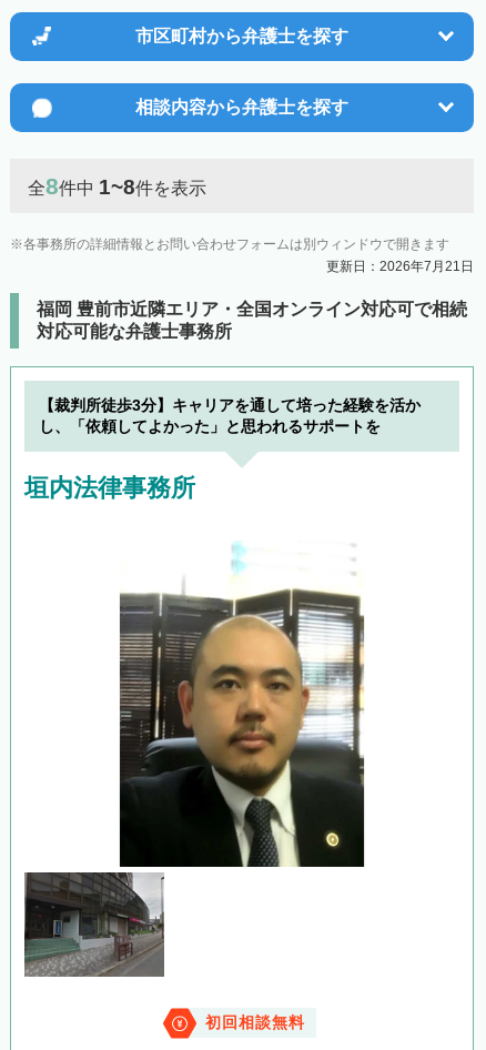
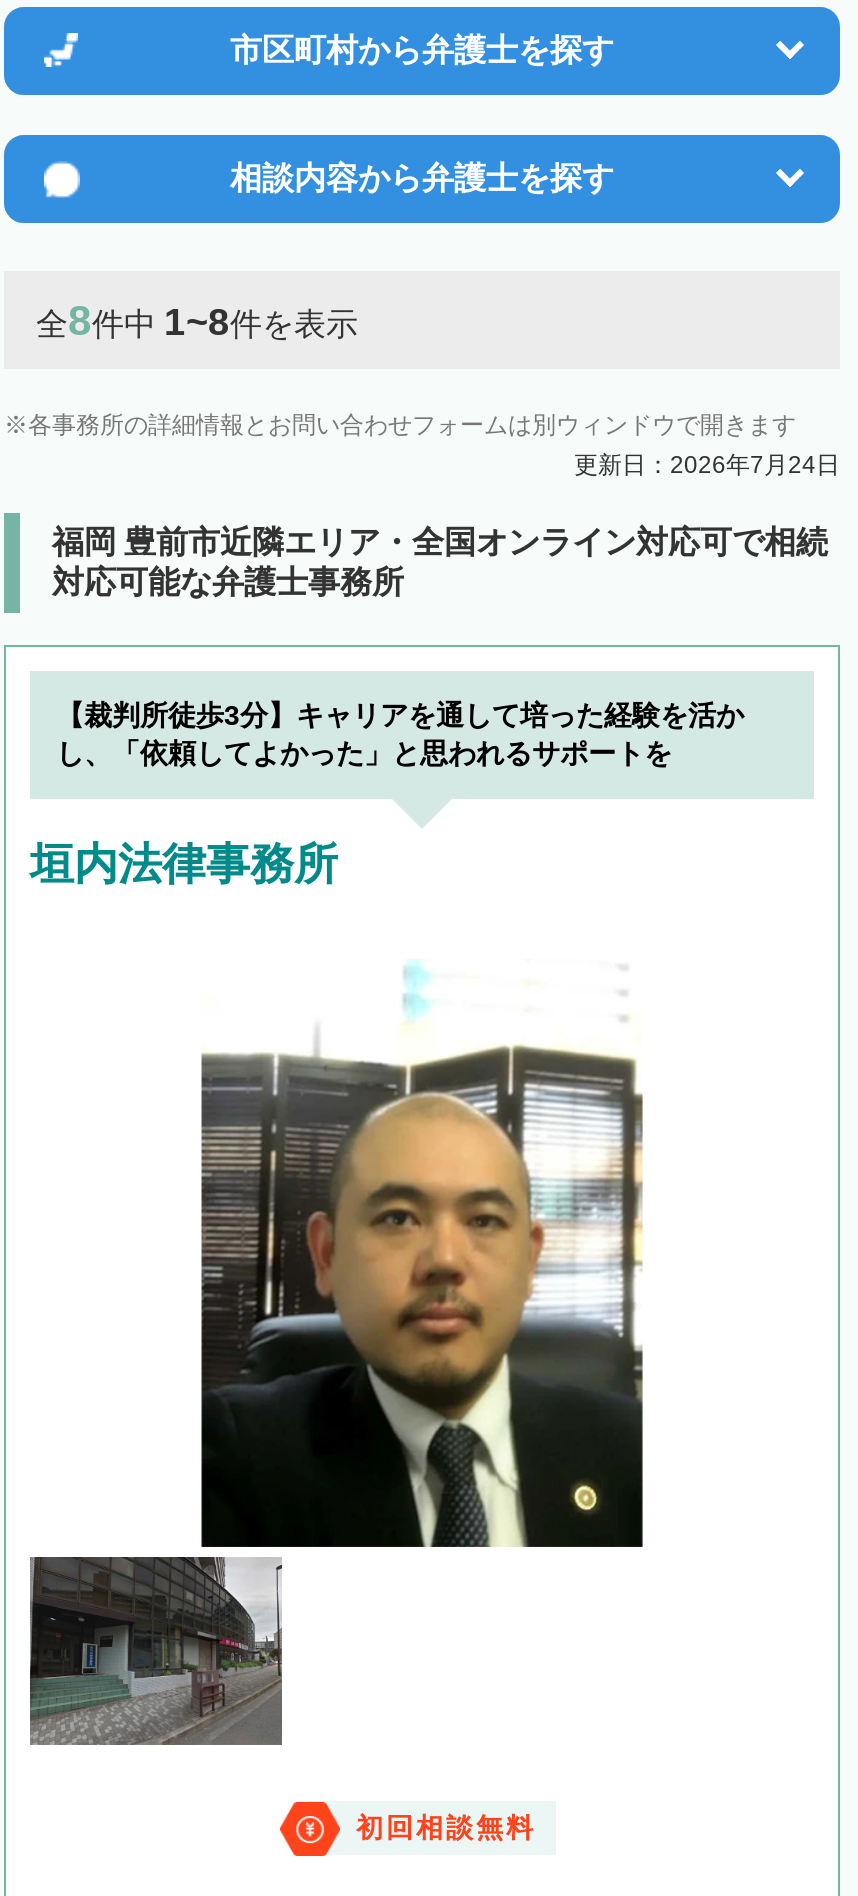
- 更新日：2026年7月21日
+ 更新日：2026年7月24日
